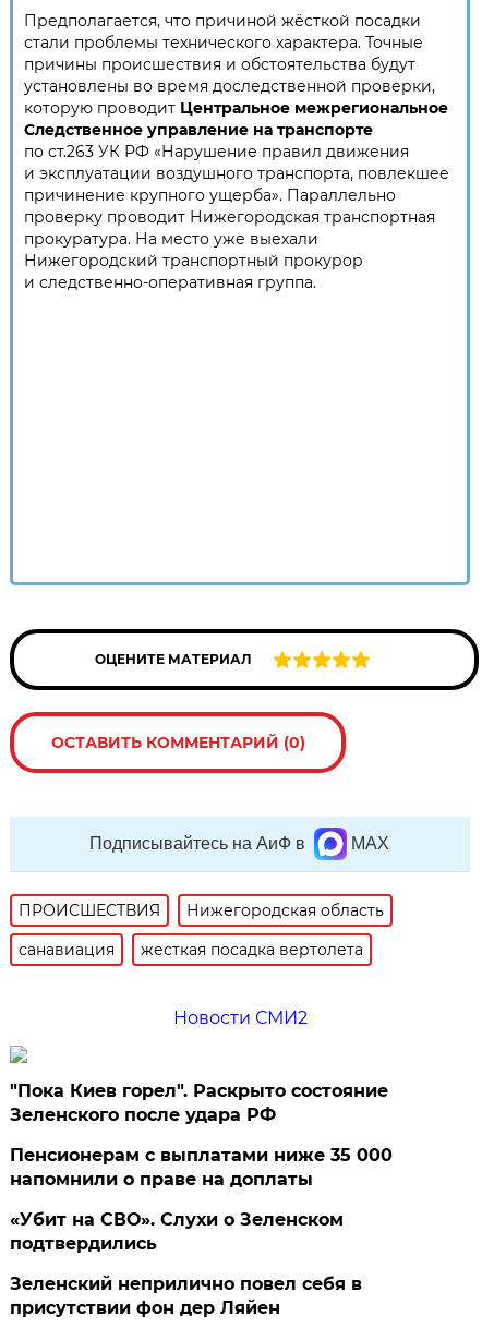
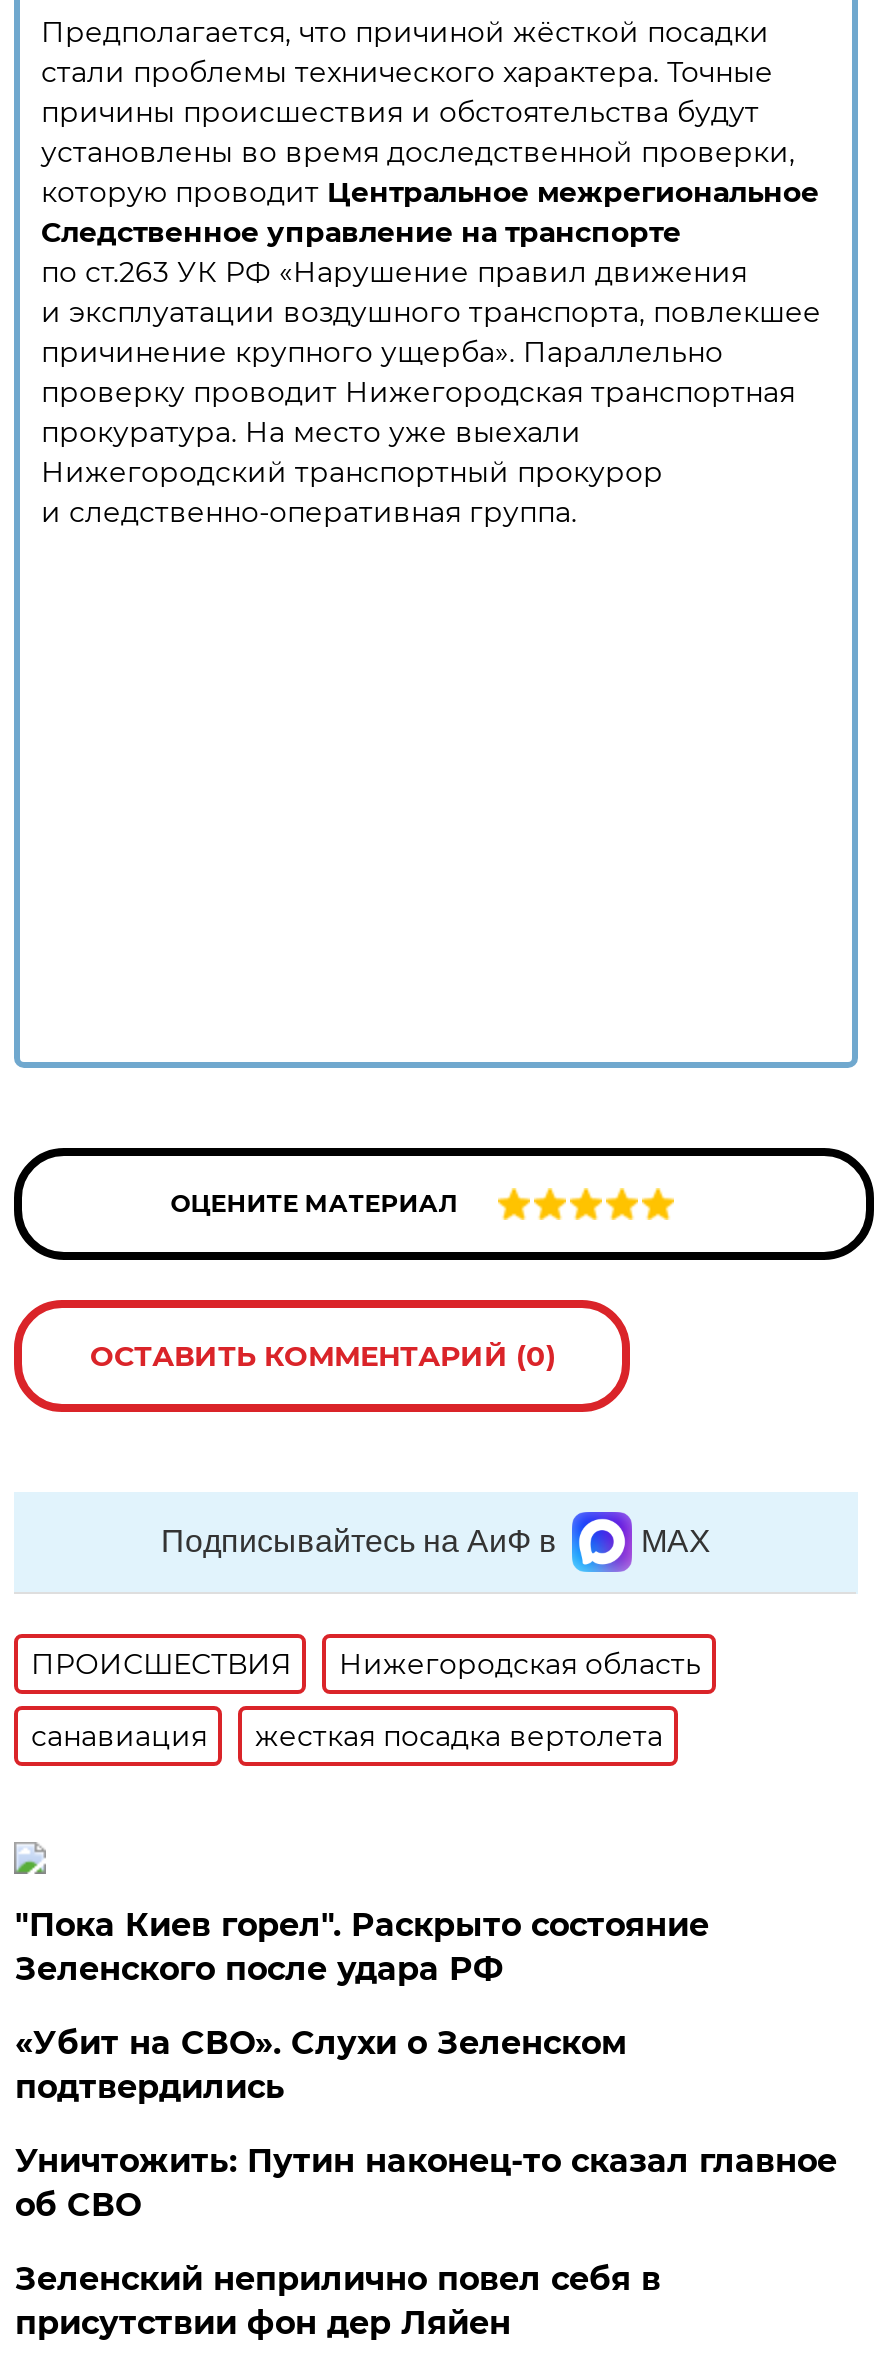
- Новости СМИ2

- Пенсионерам с выплатами ниже 35 000
- напомнили о праве на доплаты

moved up: «Убит на СВО». Слухи о Зеленском | подтвердились

+ Уничтожить: Путин наконец-то сказал главное
+ об СВО
